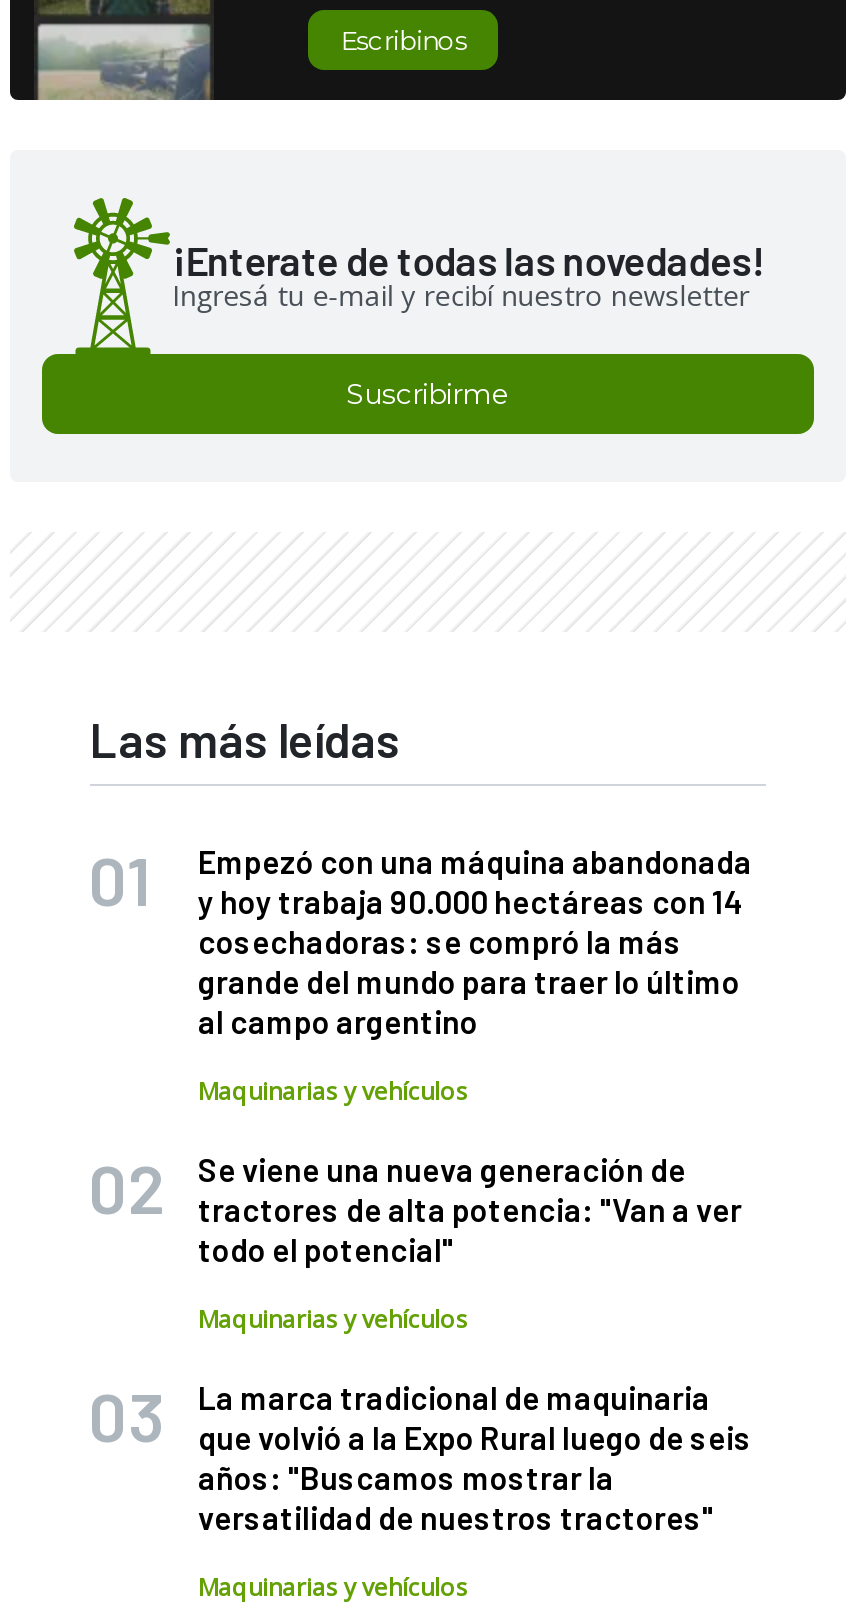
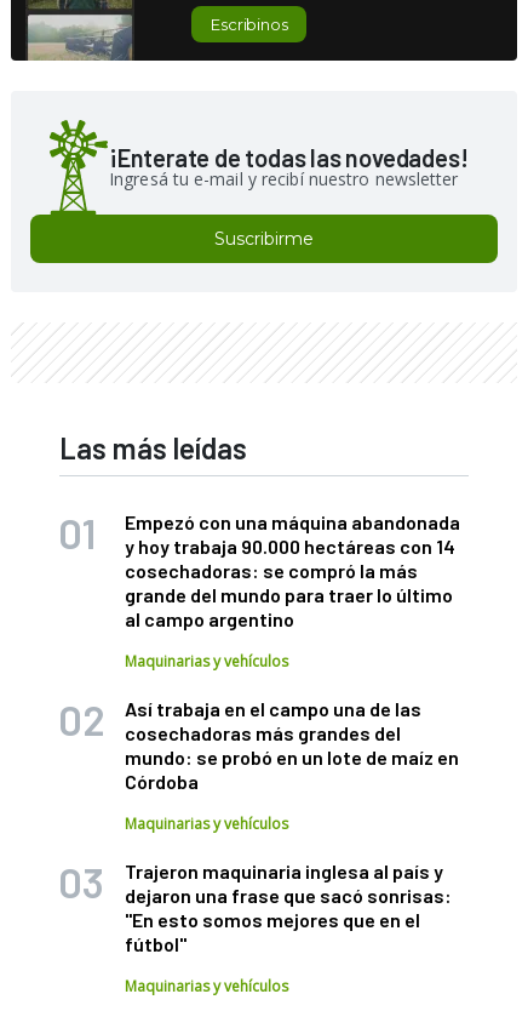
- Se viene una nueva generación de
- tractores de alta potencia: "Van a ver
- todo el potencial"
+ Así trabaja en el campo una de las
+ cosechadoras más grandes del
+ mundo: se probó en un lote de maíz en
+ Córdoba

- La marca tradicional de maquinaria
- que volvió a la Expo Rural luego de seis
- años: "Buscamos mostrar la
- versatilidad de nuestros tractores"
+ Trajeron maquinaria inglesa al país y
+ dejaron una frase que sacó sonrisas:
+ "En esto somos mejores que en el
+ fútbol"
